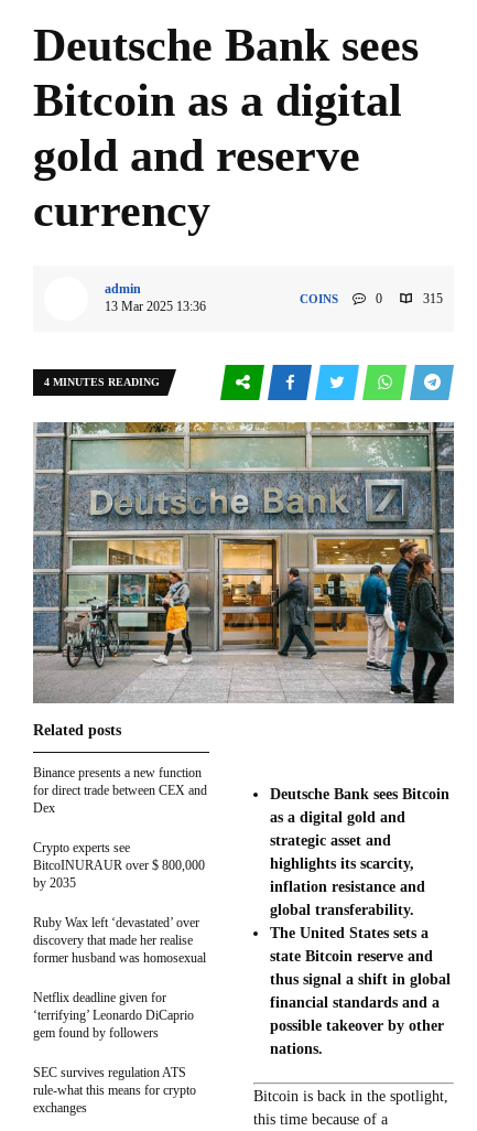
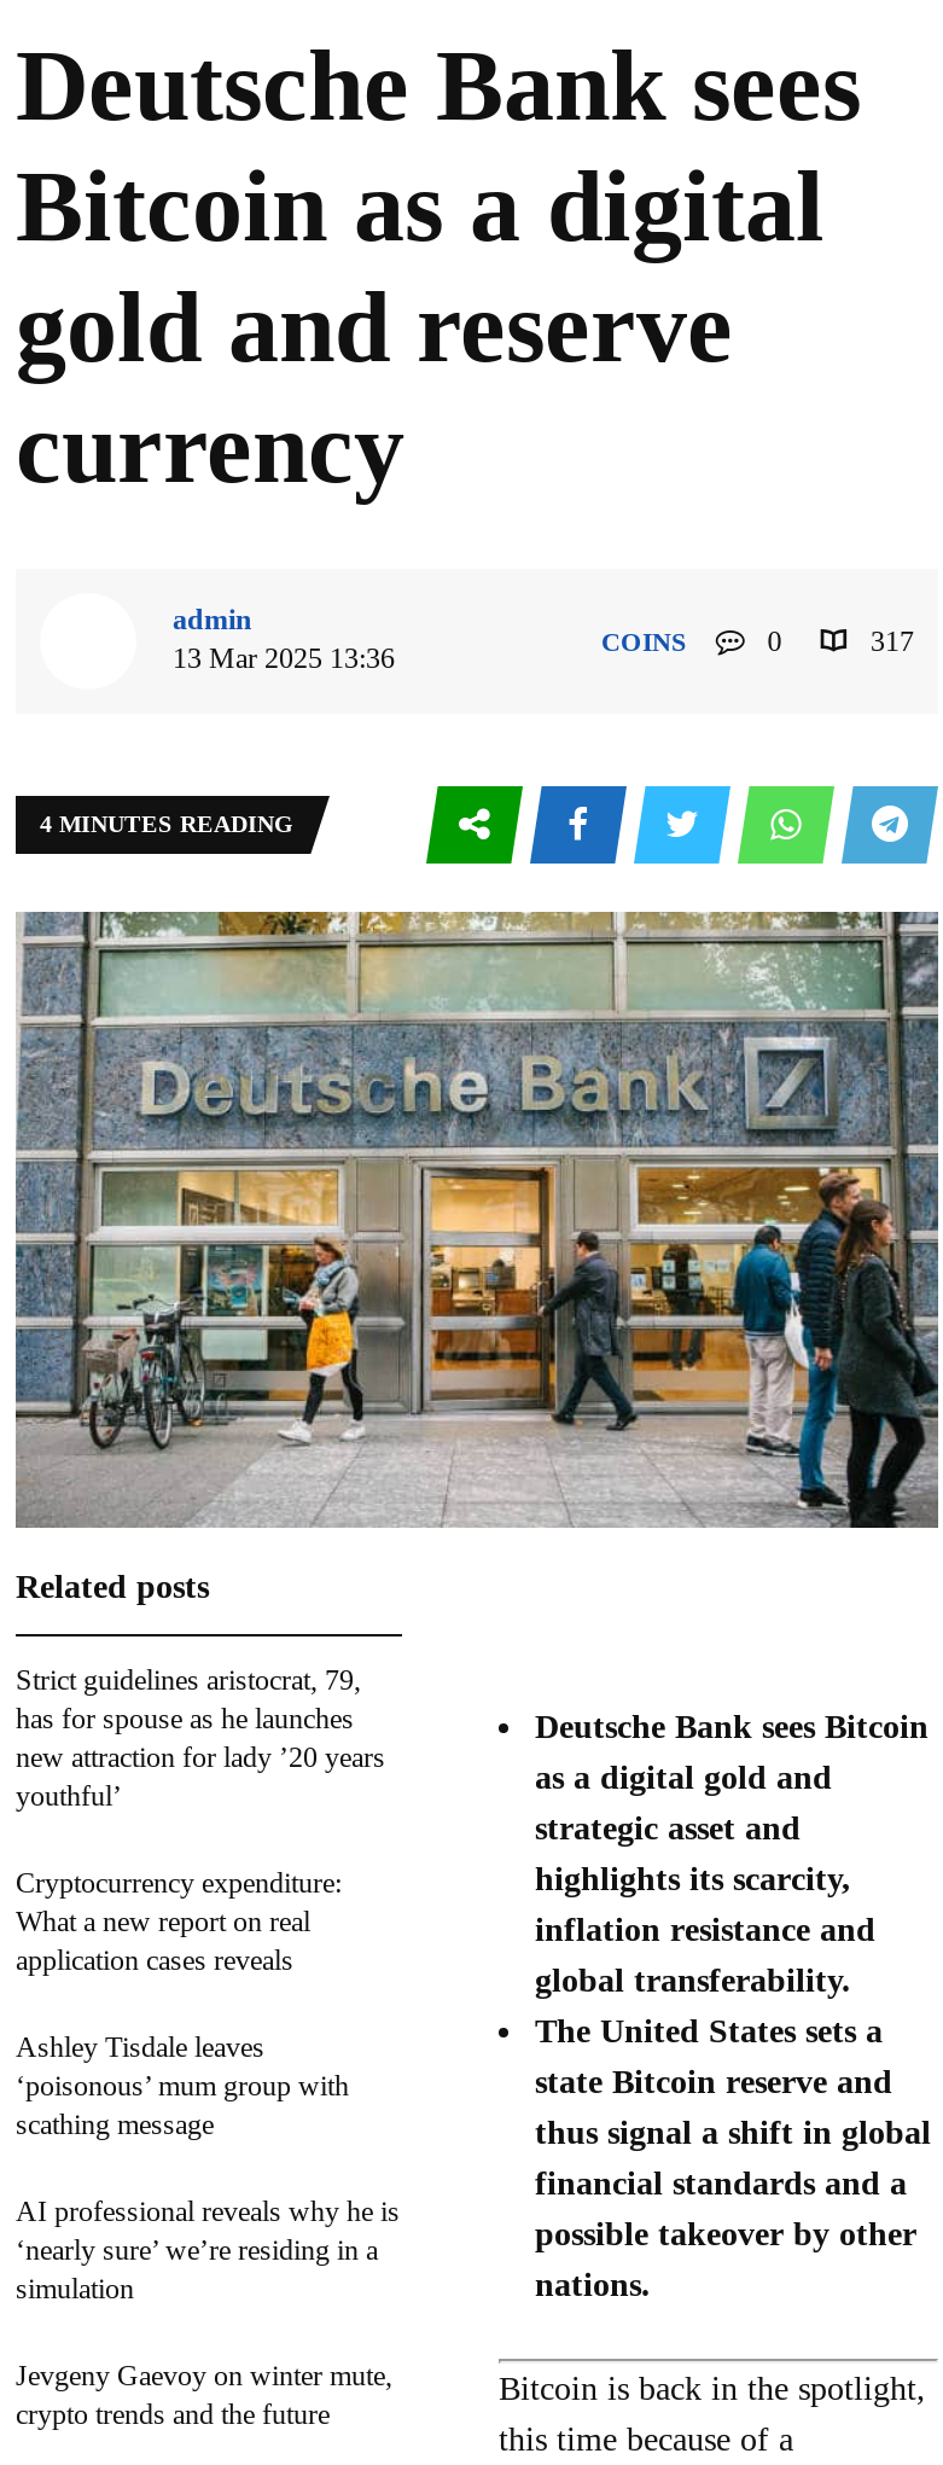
- 315
+ 317

- Binance presents a new function
- for direct trade between CEX and
- Dex
+ Strict guidelines aristocrat, 79,
+ has for spouse as he launches
+ new attraction for lady ’20 years
+ youthful’

- Crypto experts see
- BitcoINURAUR over $ 800,000
- by 2035
+ Cryptocurrency expenditure:
+ What a new report on real
+ application cases reveals

- Ruby Wax left ‘devastated’ over
- discovery that made her realise
- former husband was homosexual
+ Ashley Tisdale leaves
+ ‘poisonous’ mum group with
+ scathing message

- Netflix deadline given for
- ‘terrifying’ Leonardo DiCaprio
- gem found by followers
+ AI professional reveals why he is
+ ‘nearly sure’ we’re residing in a
+ simulation

- SEC survives regulation ATS
- rule-what this means for crypto
- exchanges
+ Jevgeny Gaevoy on winter mute,
+ crypto trends and the future
